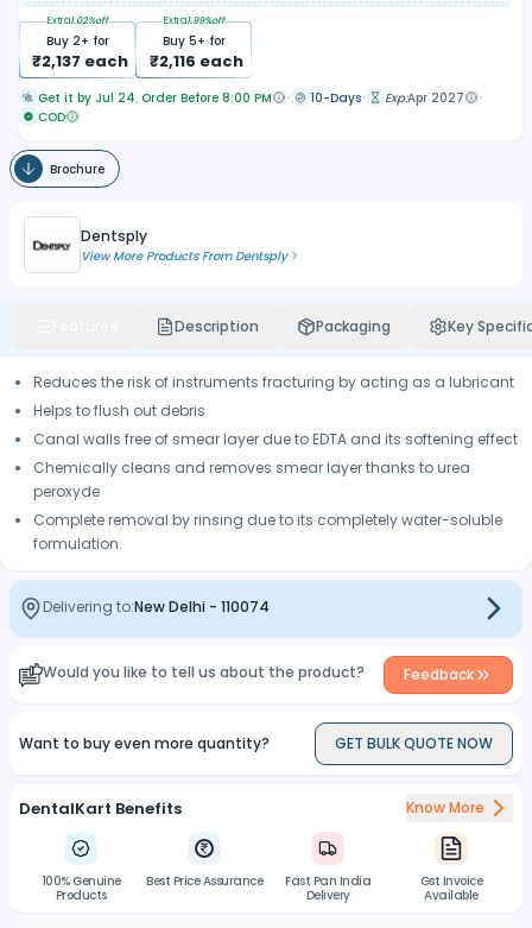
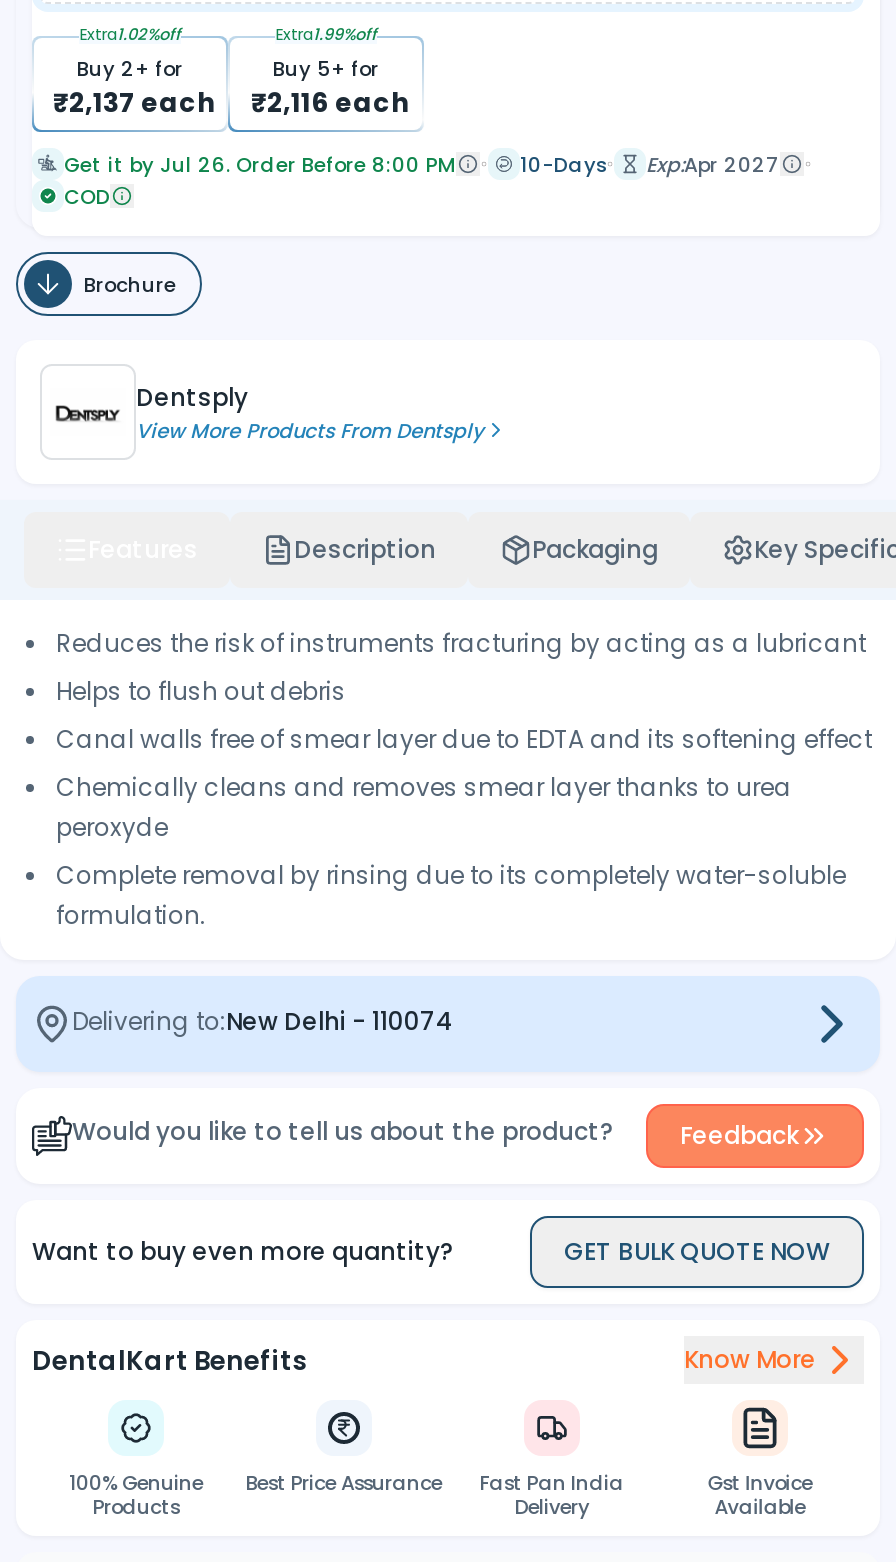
- Get it by Jul 24. Order Before 8:00 PM
+ Get it by Jul 26. Order Before 8:00 PM
